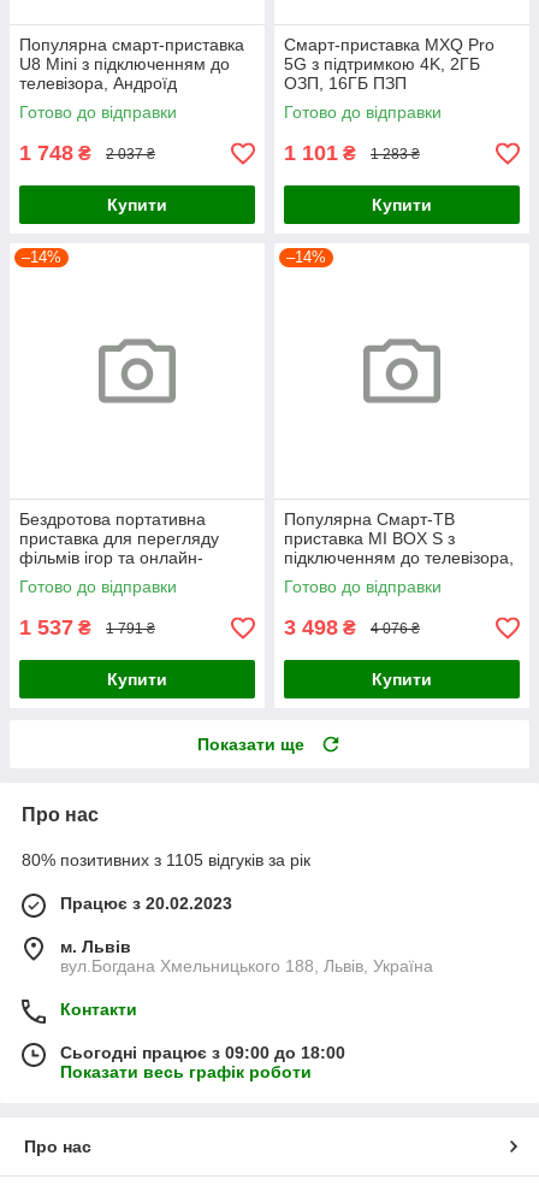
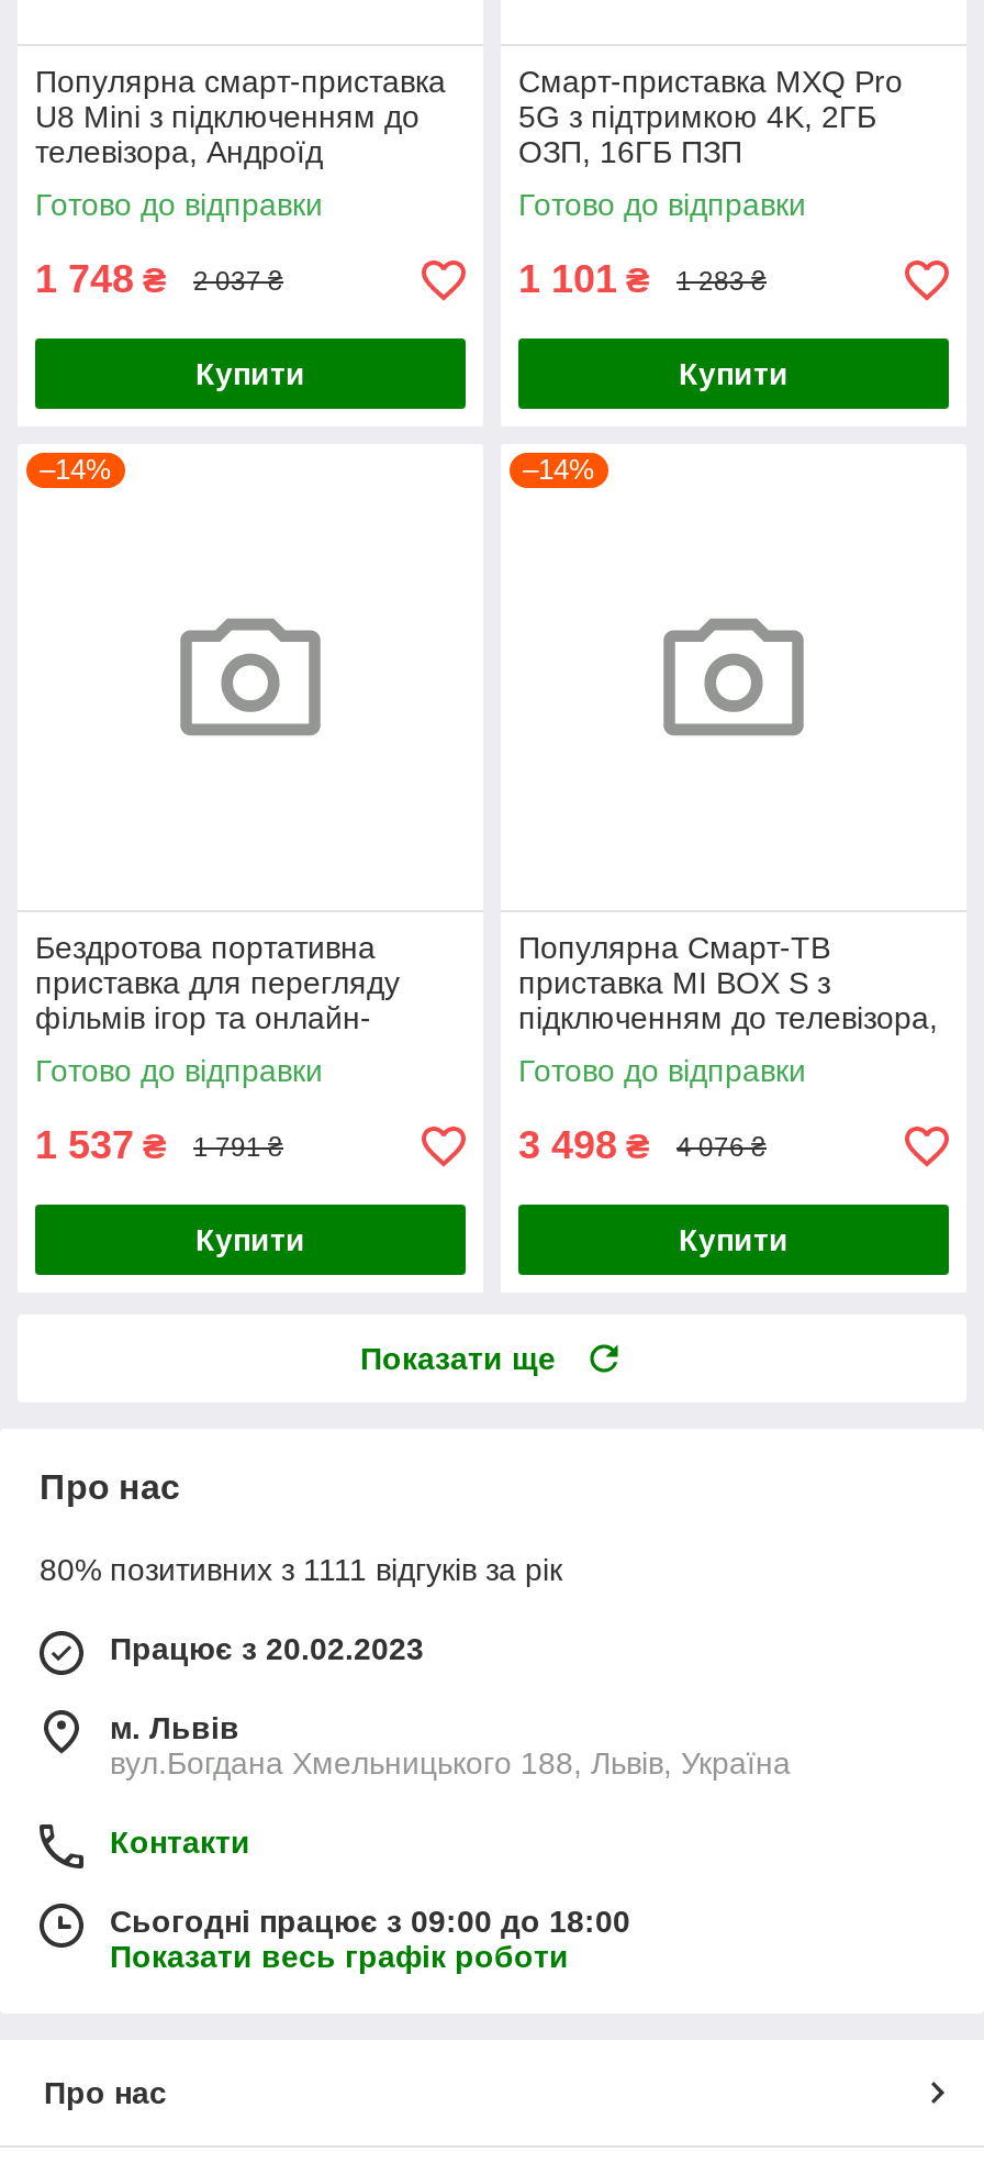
- 80% позитивних з 1105 відгуків за рік
+ 80% позитивних з 1111 відгуків за рік
